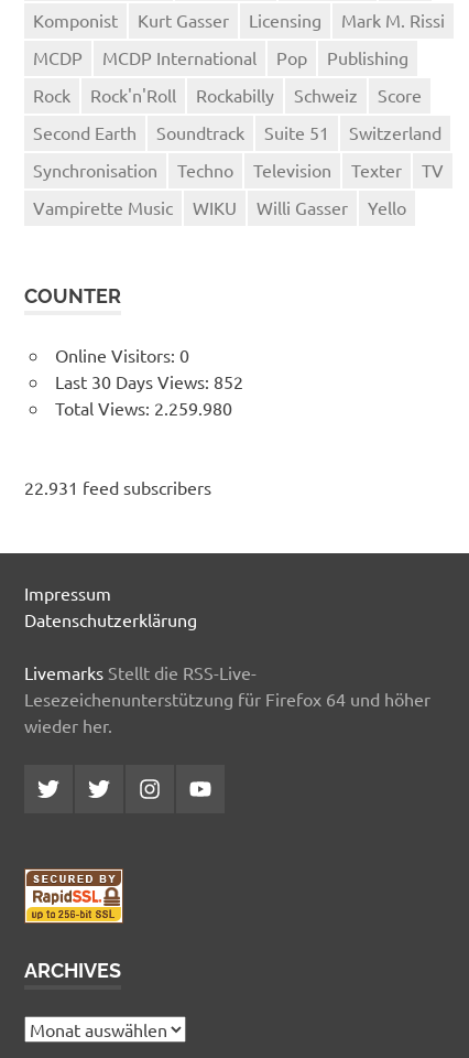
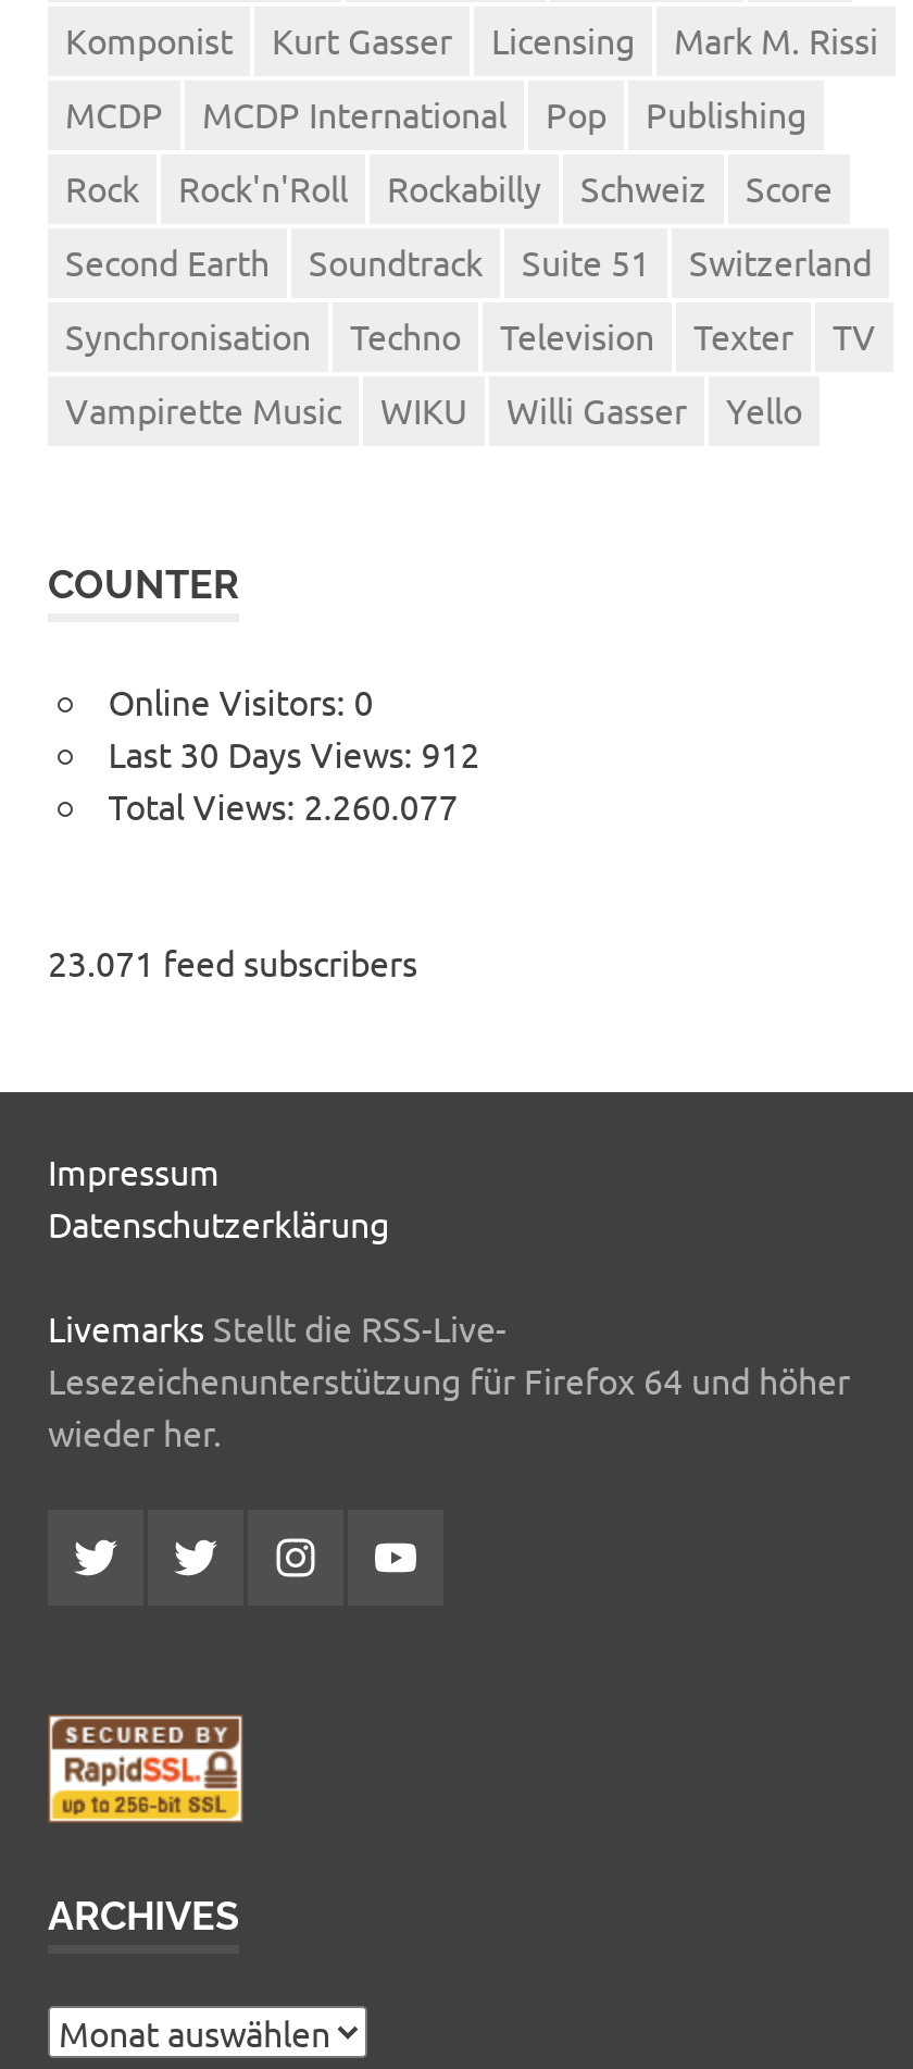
- Last 30 Days Views: 852
+ Last 30 Days Views: 912

- Total Views: 2.259.980
+ Total Views: 2.260.077

- 22.931 feed subscribers
+ 23.071 feed subscribers
